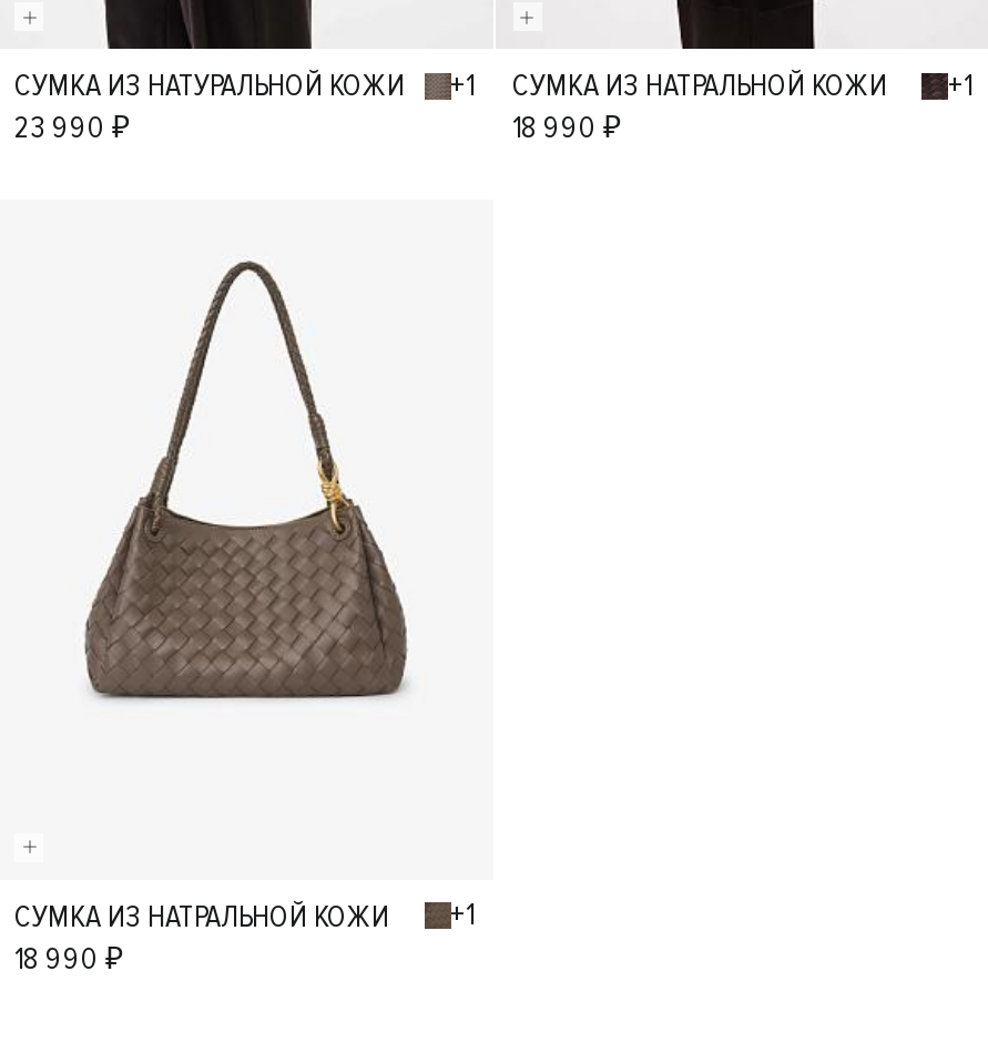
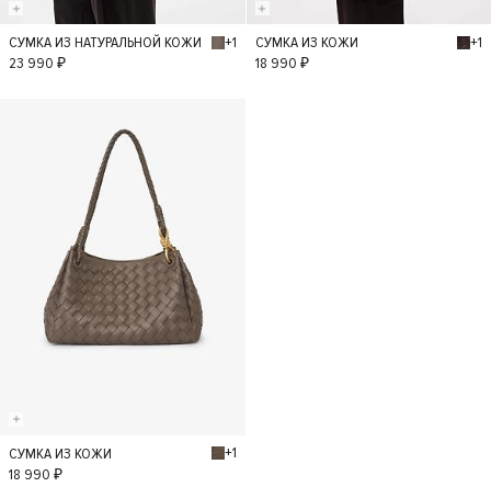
- СУМКА ИЗ НАТРАЛЬНОЙ КОЖИ
+ СУМКА ИЗ КОЖИ

- СУМКА ИЗ НАТРАЛЬНОЙ КОЖИ
+ СУМКА ИЗ КОЖИ
